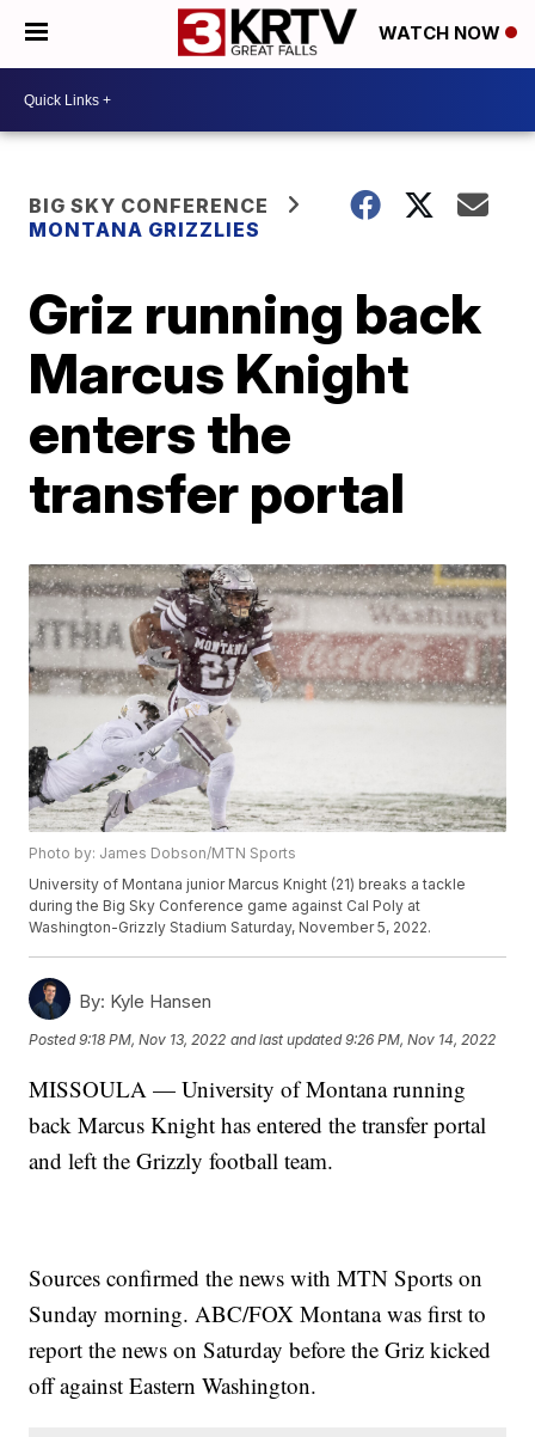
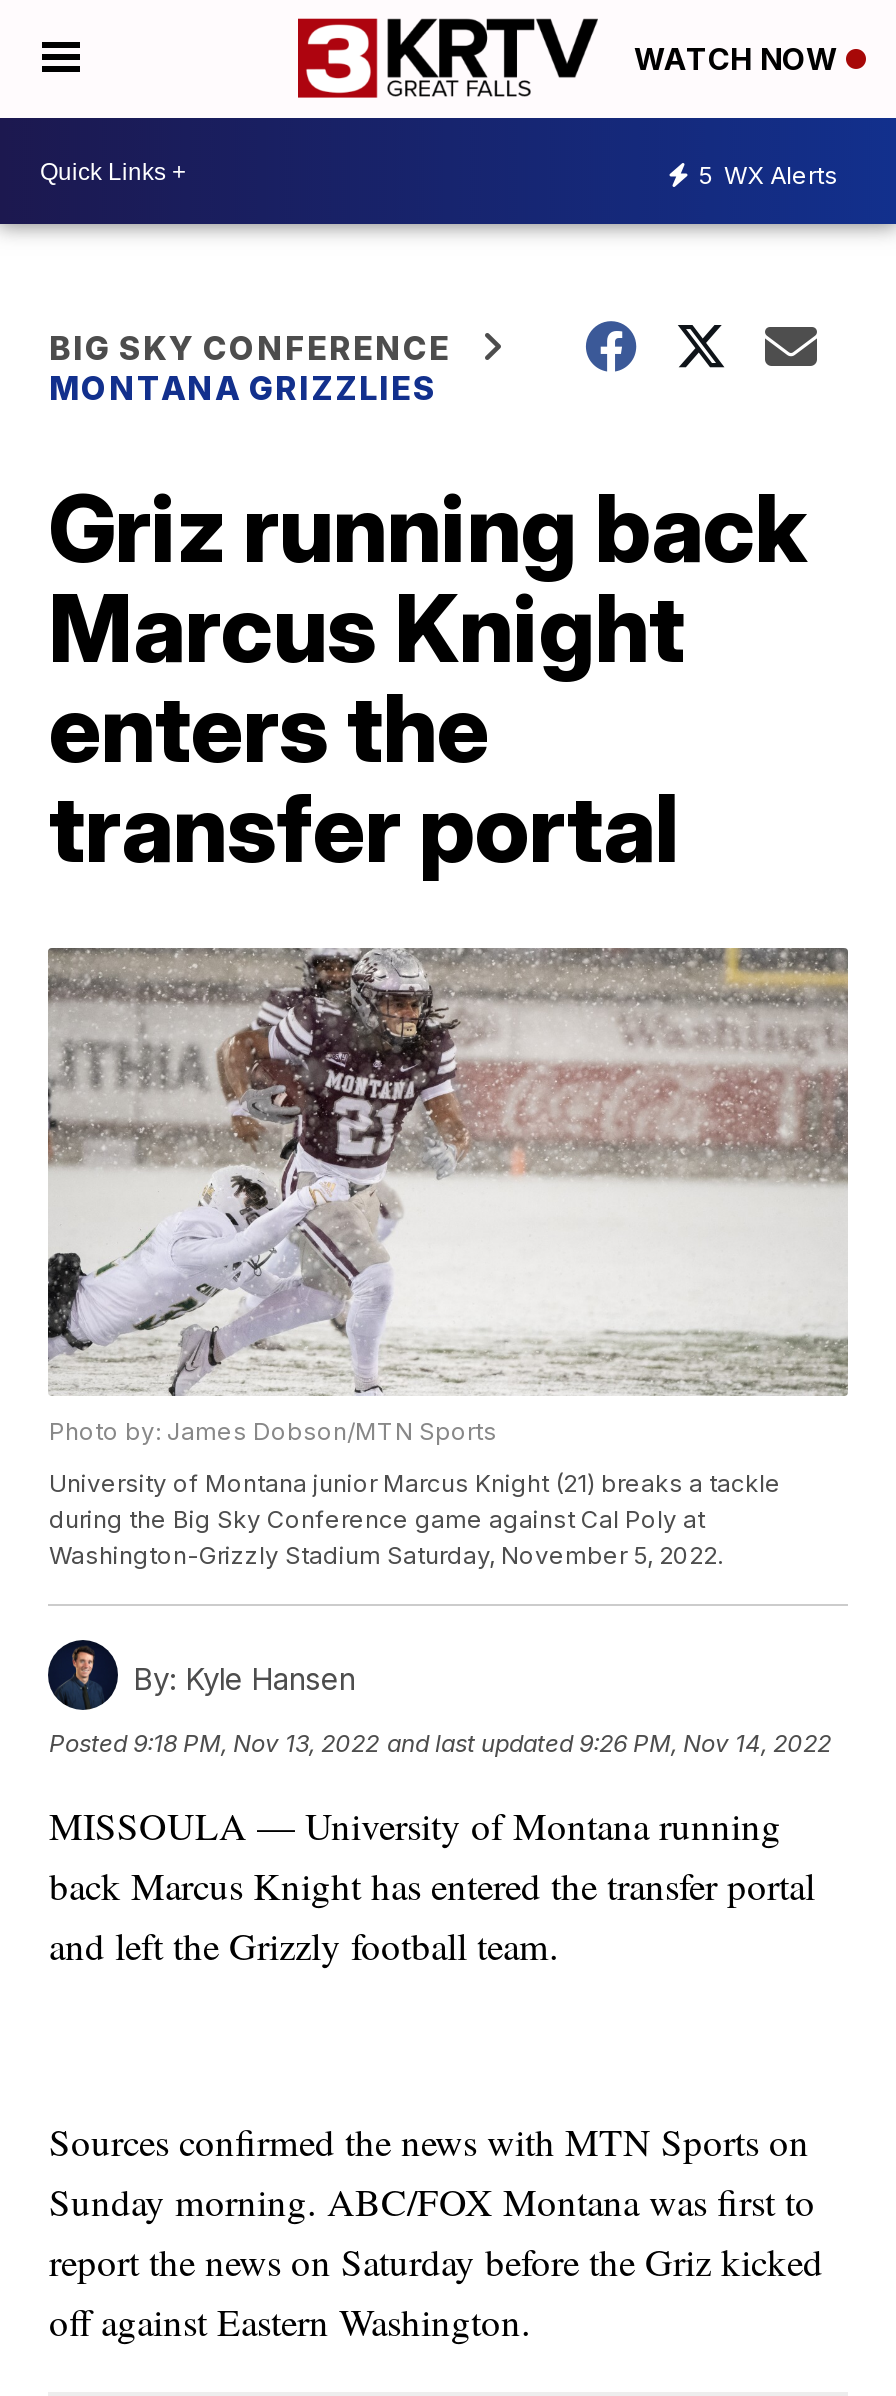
+ 5 WX Alerts
